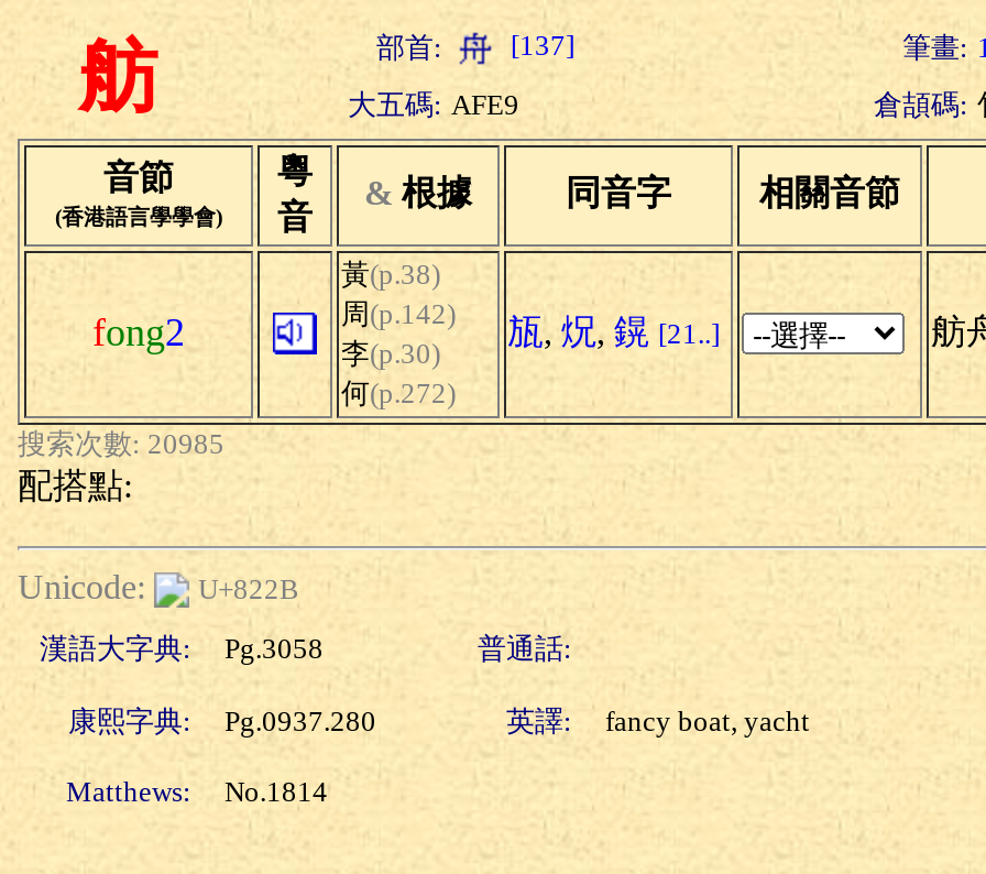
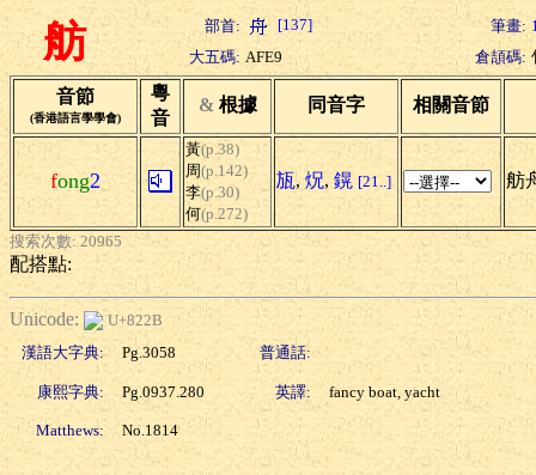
- 搜索次數: 20985
+ 搜索次數: 20965
